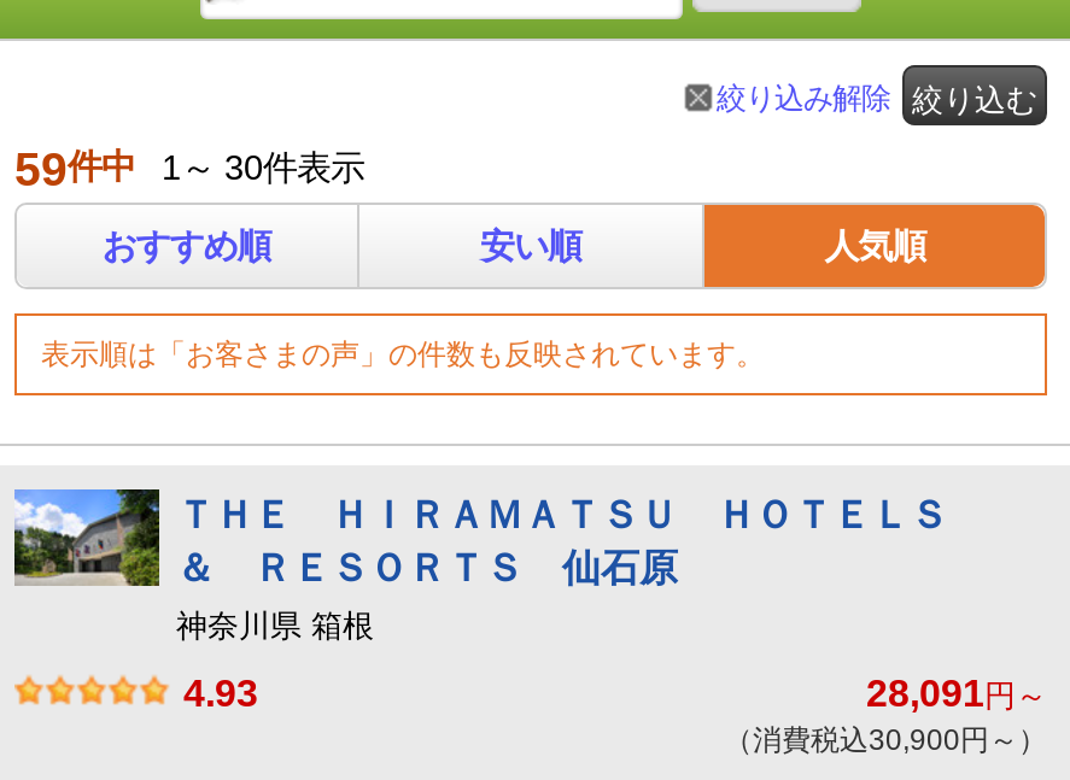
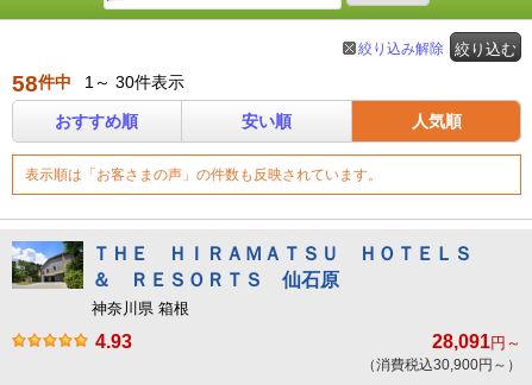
- 59件中 1～ 30件表示
+ 58件中 1～ 30件表示
